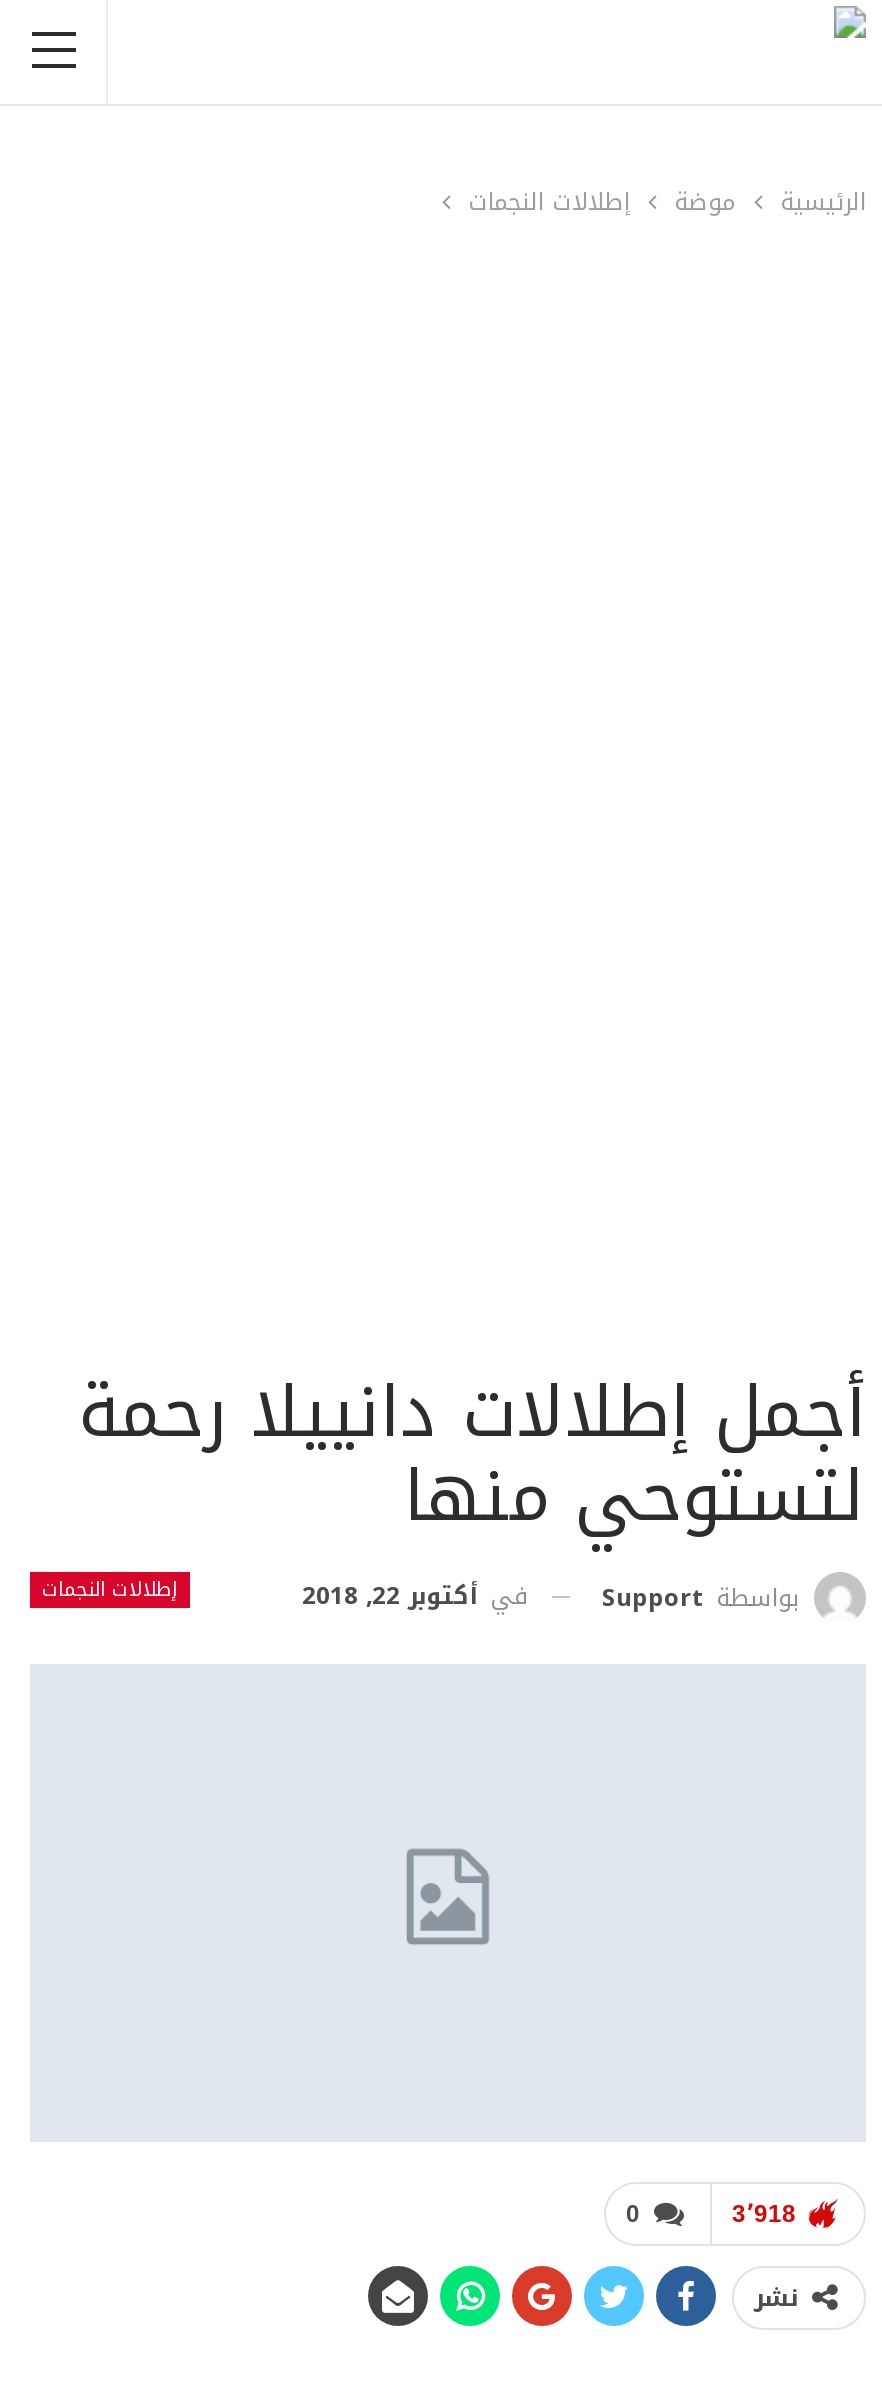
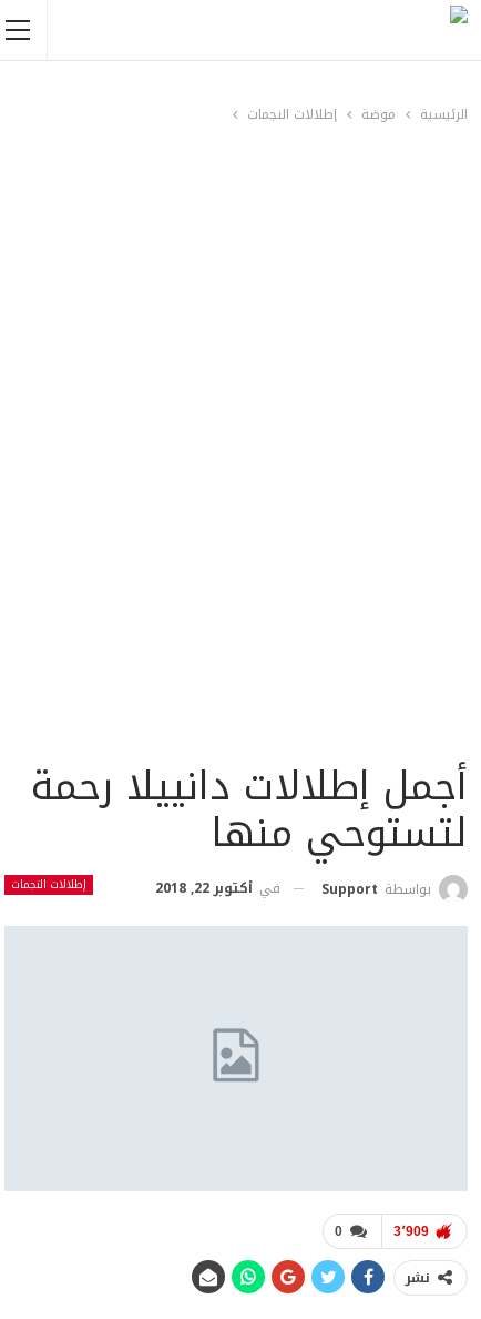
- 3٬918
+ 3٬909
